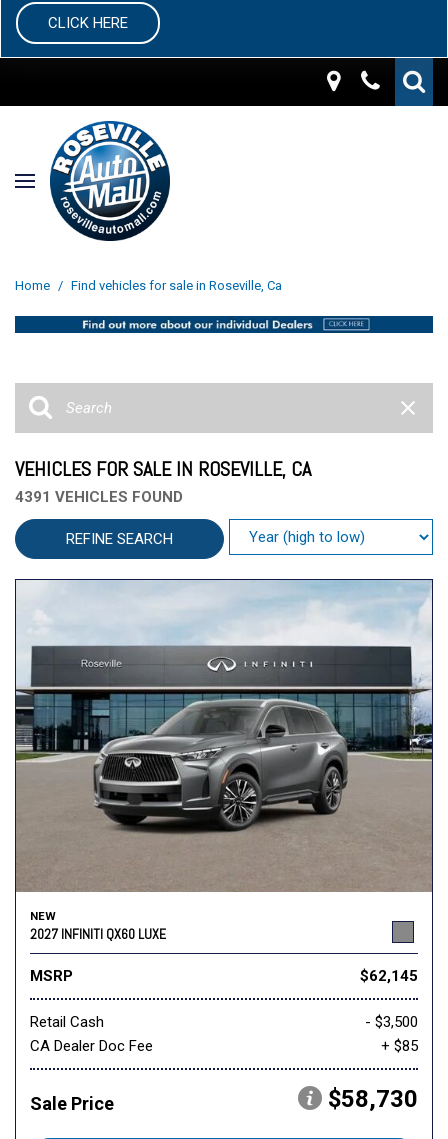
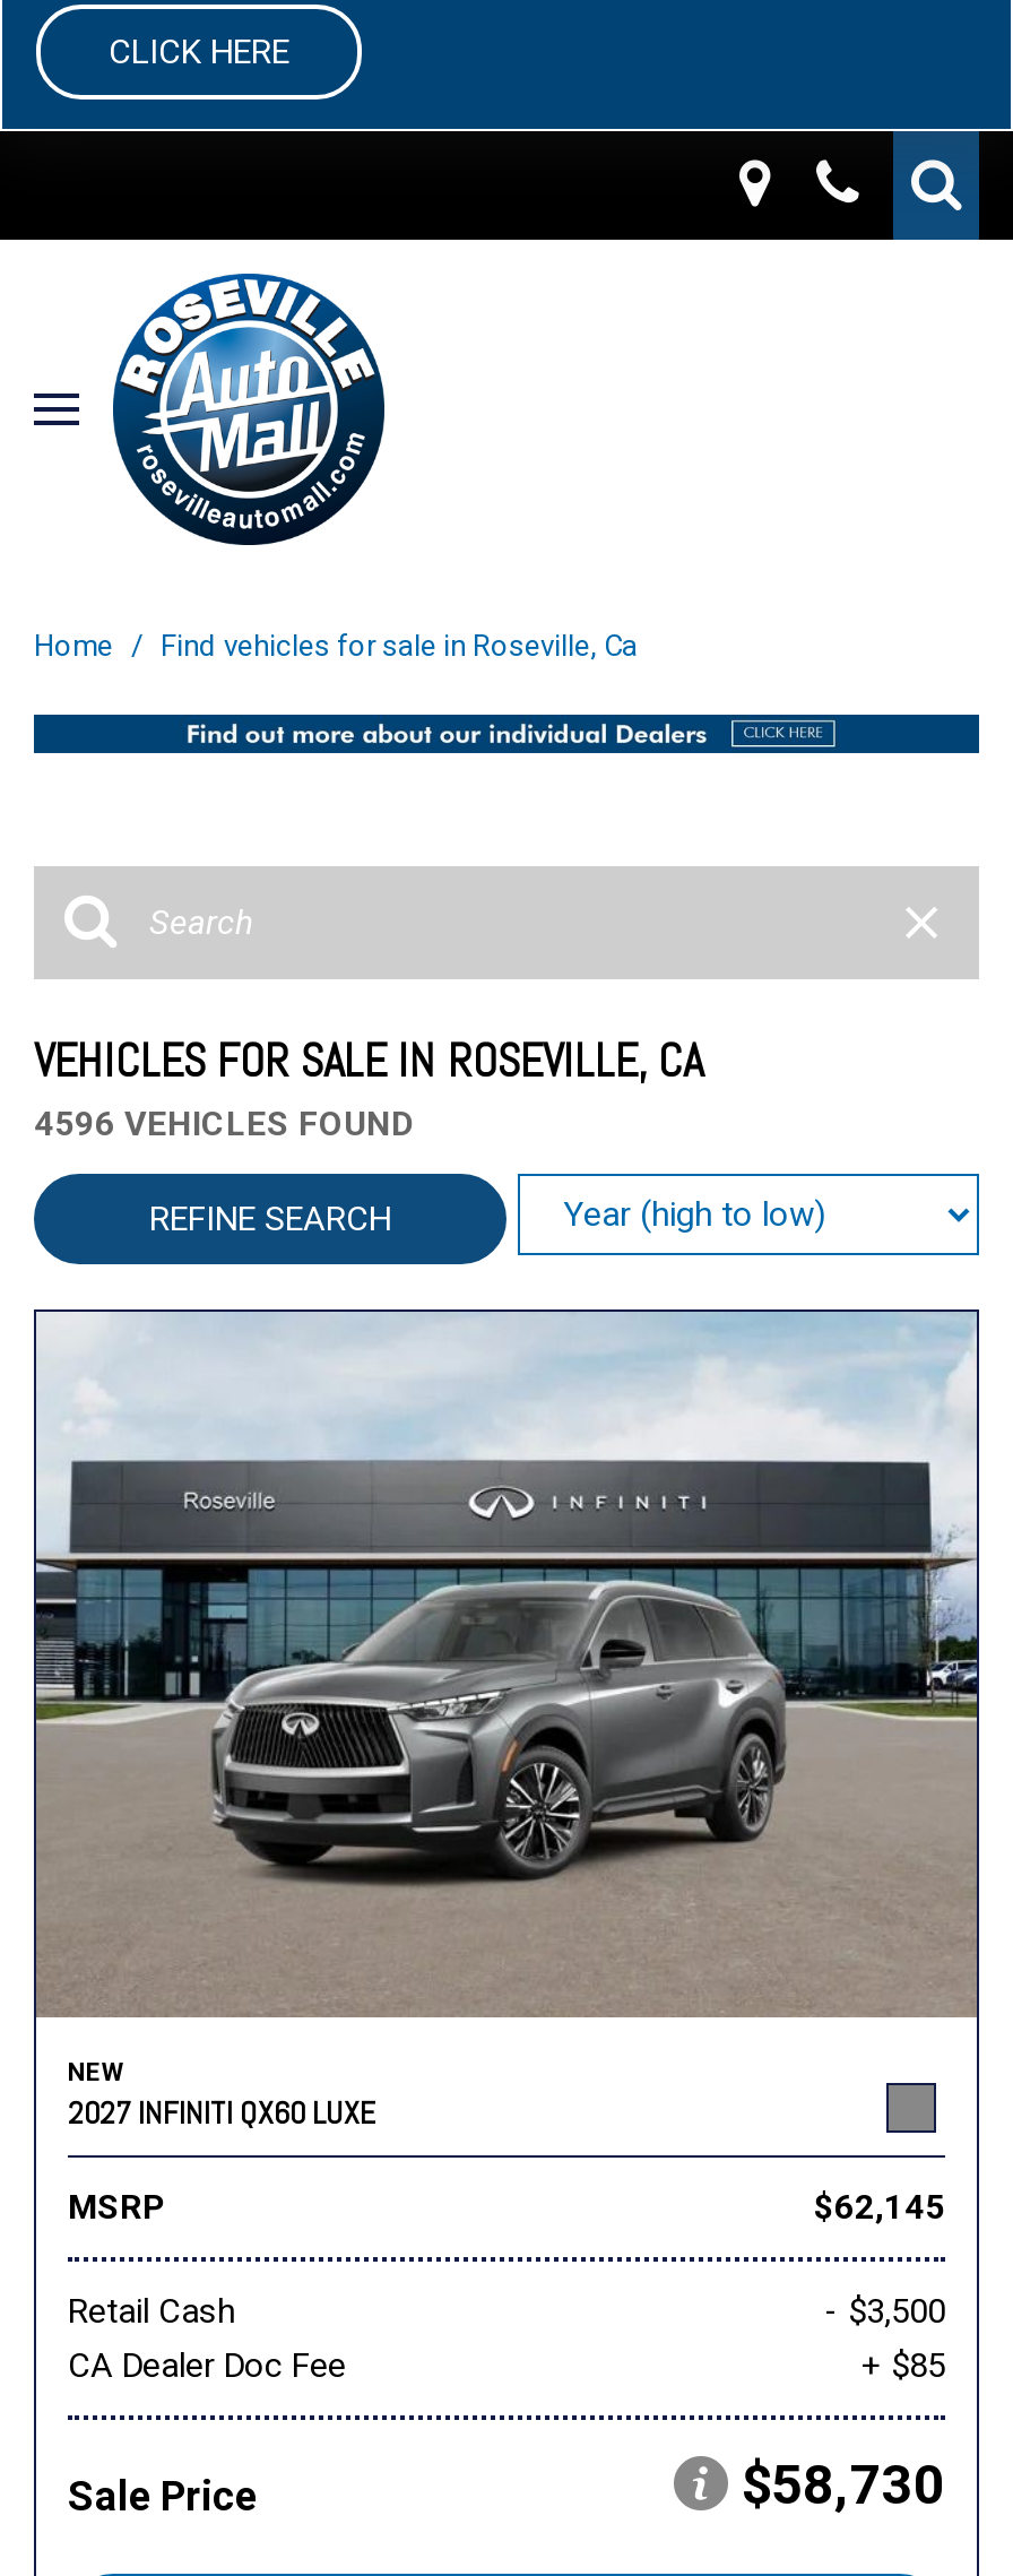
- 4391 VEHICLES FOUND
+ 4596 VEHICLES FOUND
